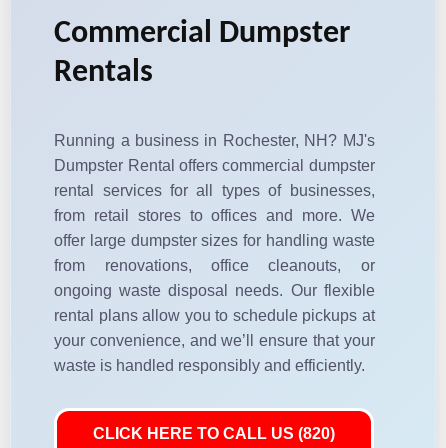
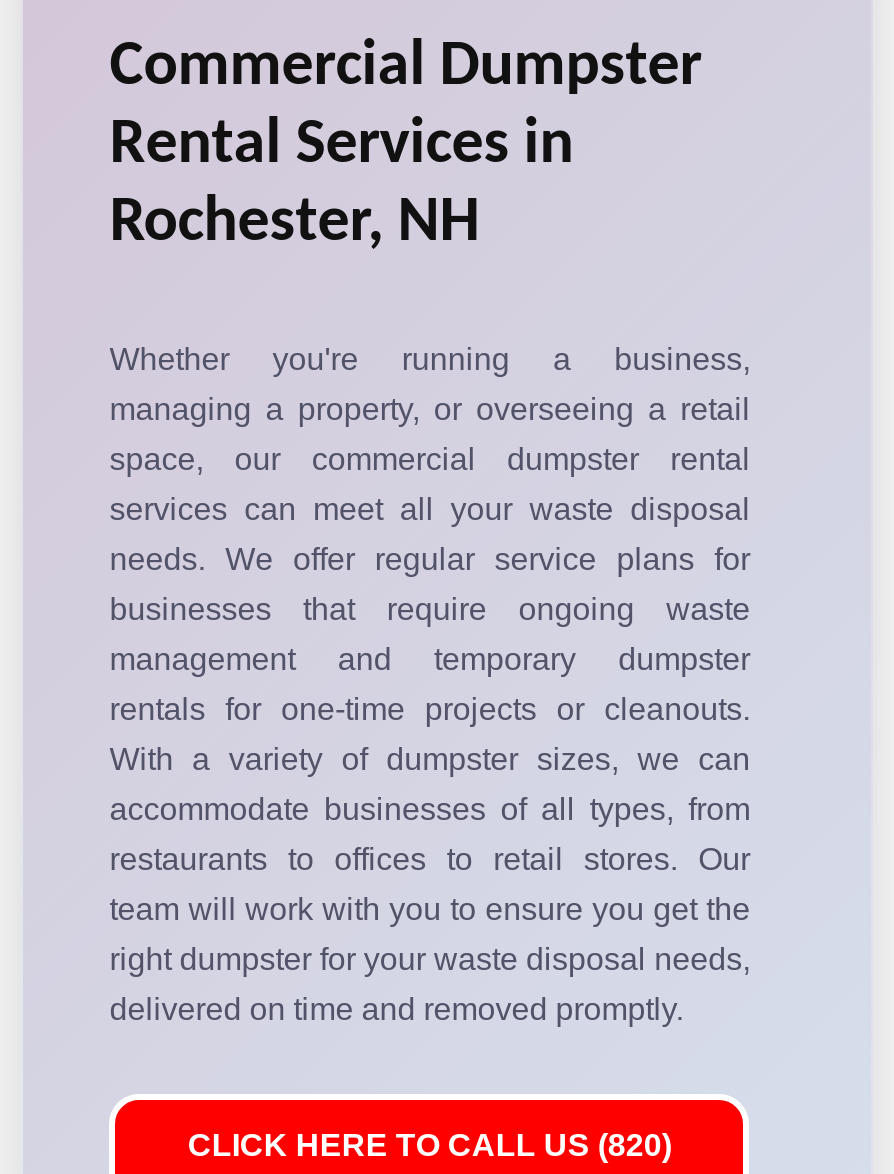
- Rentals
- Running a business in Rochester, NH? MJ's
- Dumpster Rental offers commercial dumpster
- rental services for all types of businesses,
- from retail stores to offices and more. We
- offer large dumpster sizes for handling waste
- from renovations, office cleanouts, or
- ongoing waste disposal needs. Our flexible
- rental plans allow you to schedule pickups at
- your convenience, and we’ll ensure that your
- waste is handled responsibly and efficiently.
+ Rental Services in
+ Rochester, NH
+ Whether you're running a business,
+ managing a property, or overseeing a retail
+ space, our commercial dumpster rental
+ services can meet all your waste disposal
+ needs. We offer regular service plans for
+ businesses that require ongoing waste
+ management and temporary dumpster
+ rentals for one-time projects or cleanouts.
+ With a variety of dumpster sizes, we can
+ accommodate businesses of all types, from
+ restaurants to offices to retail stores. Our
+ team will work with you to ensure you get the
+ right dumpster for your waste disposal needs,
+ delivered on time and removed promptly.
